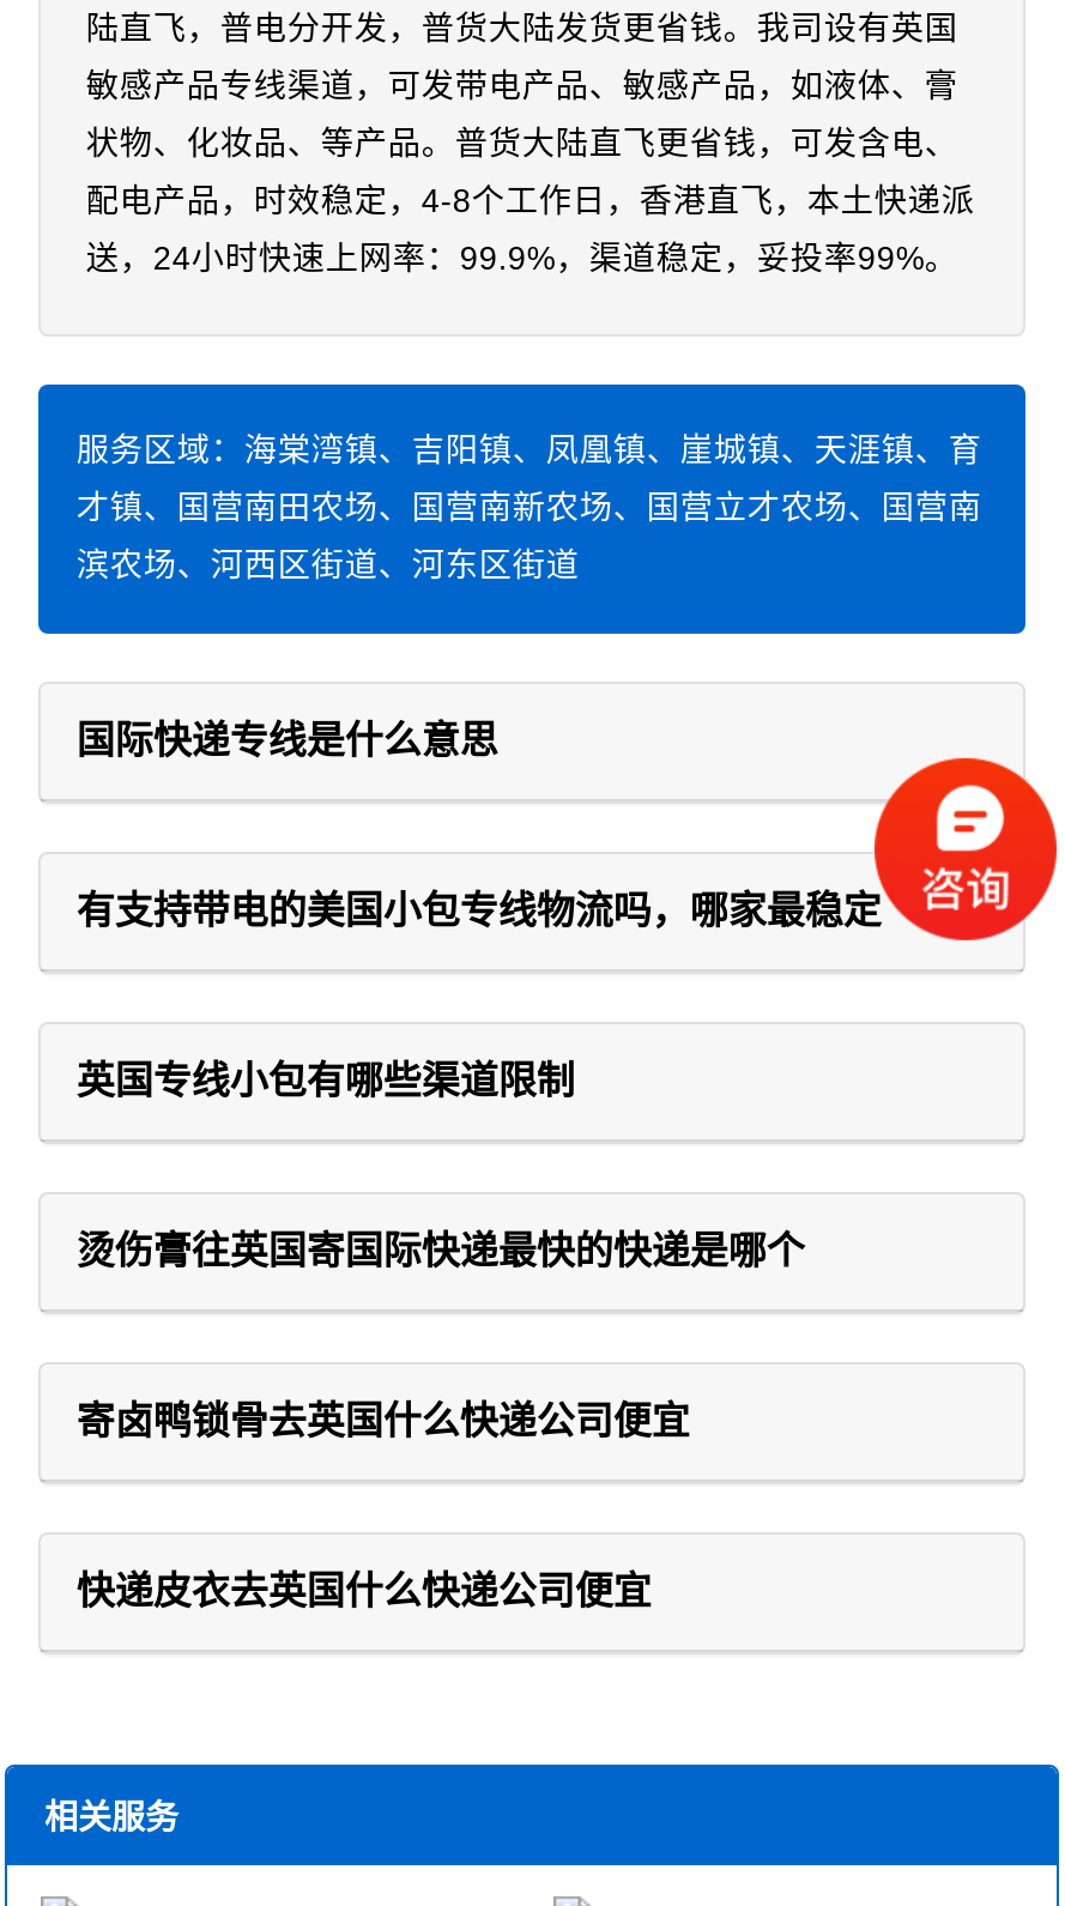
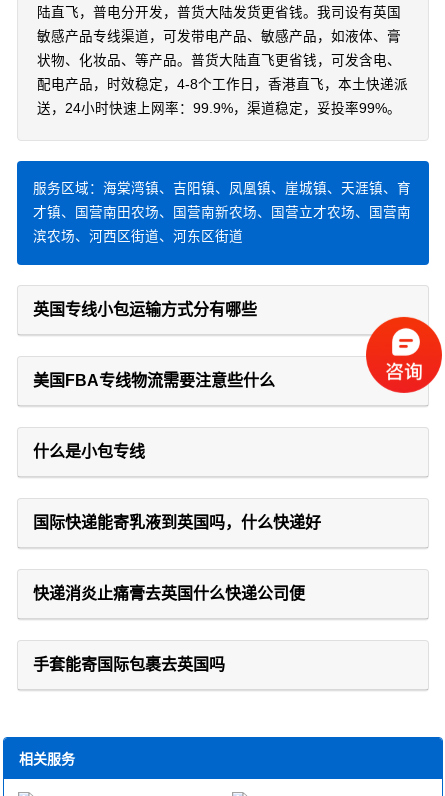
- 国际快递专线是什么意思
+ 英国专线小包运输方式分有哪些

- 有支持带电的美国小包专线物流吗，哪家最稳定
+ 美国FBA专线物流需要注意些什么

- 英国专线小包有哪些渠道限制
+ 什么是小包专线

- 烫伤膏往英国寄国际快递最快的快递是哪个
+ 国际快递能寄乳液到英国吗，什么快递好

- 寄卤鸭锁骨去英国什么快递公司便宜
+ 快递消炎止痛膏去英国什么快递公司便

- 快递皮衣去英国什么快递公司便宜
+ 手套能寄国际包裹去英国吗
